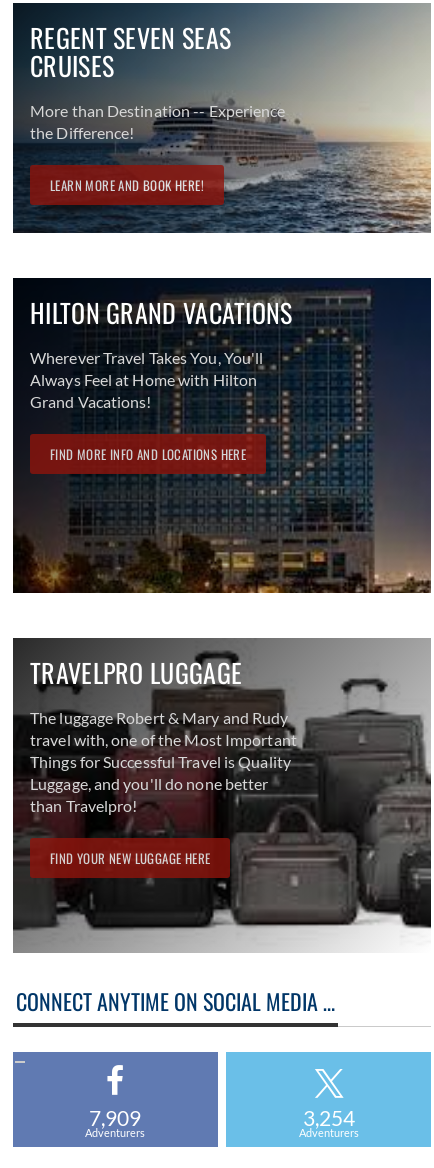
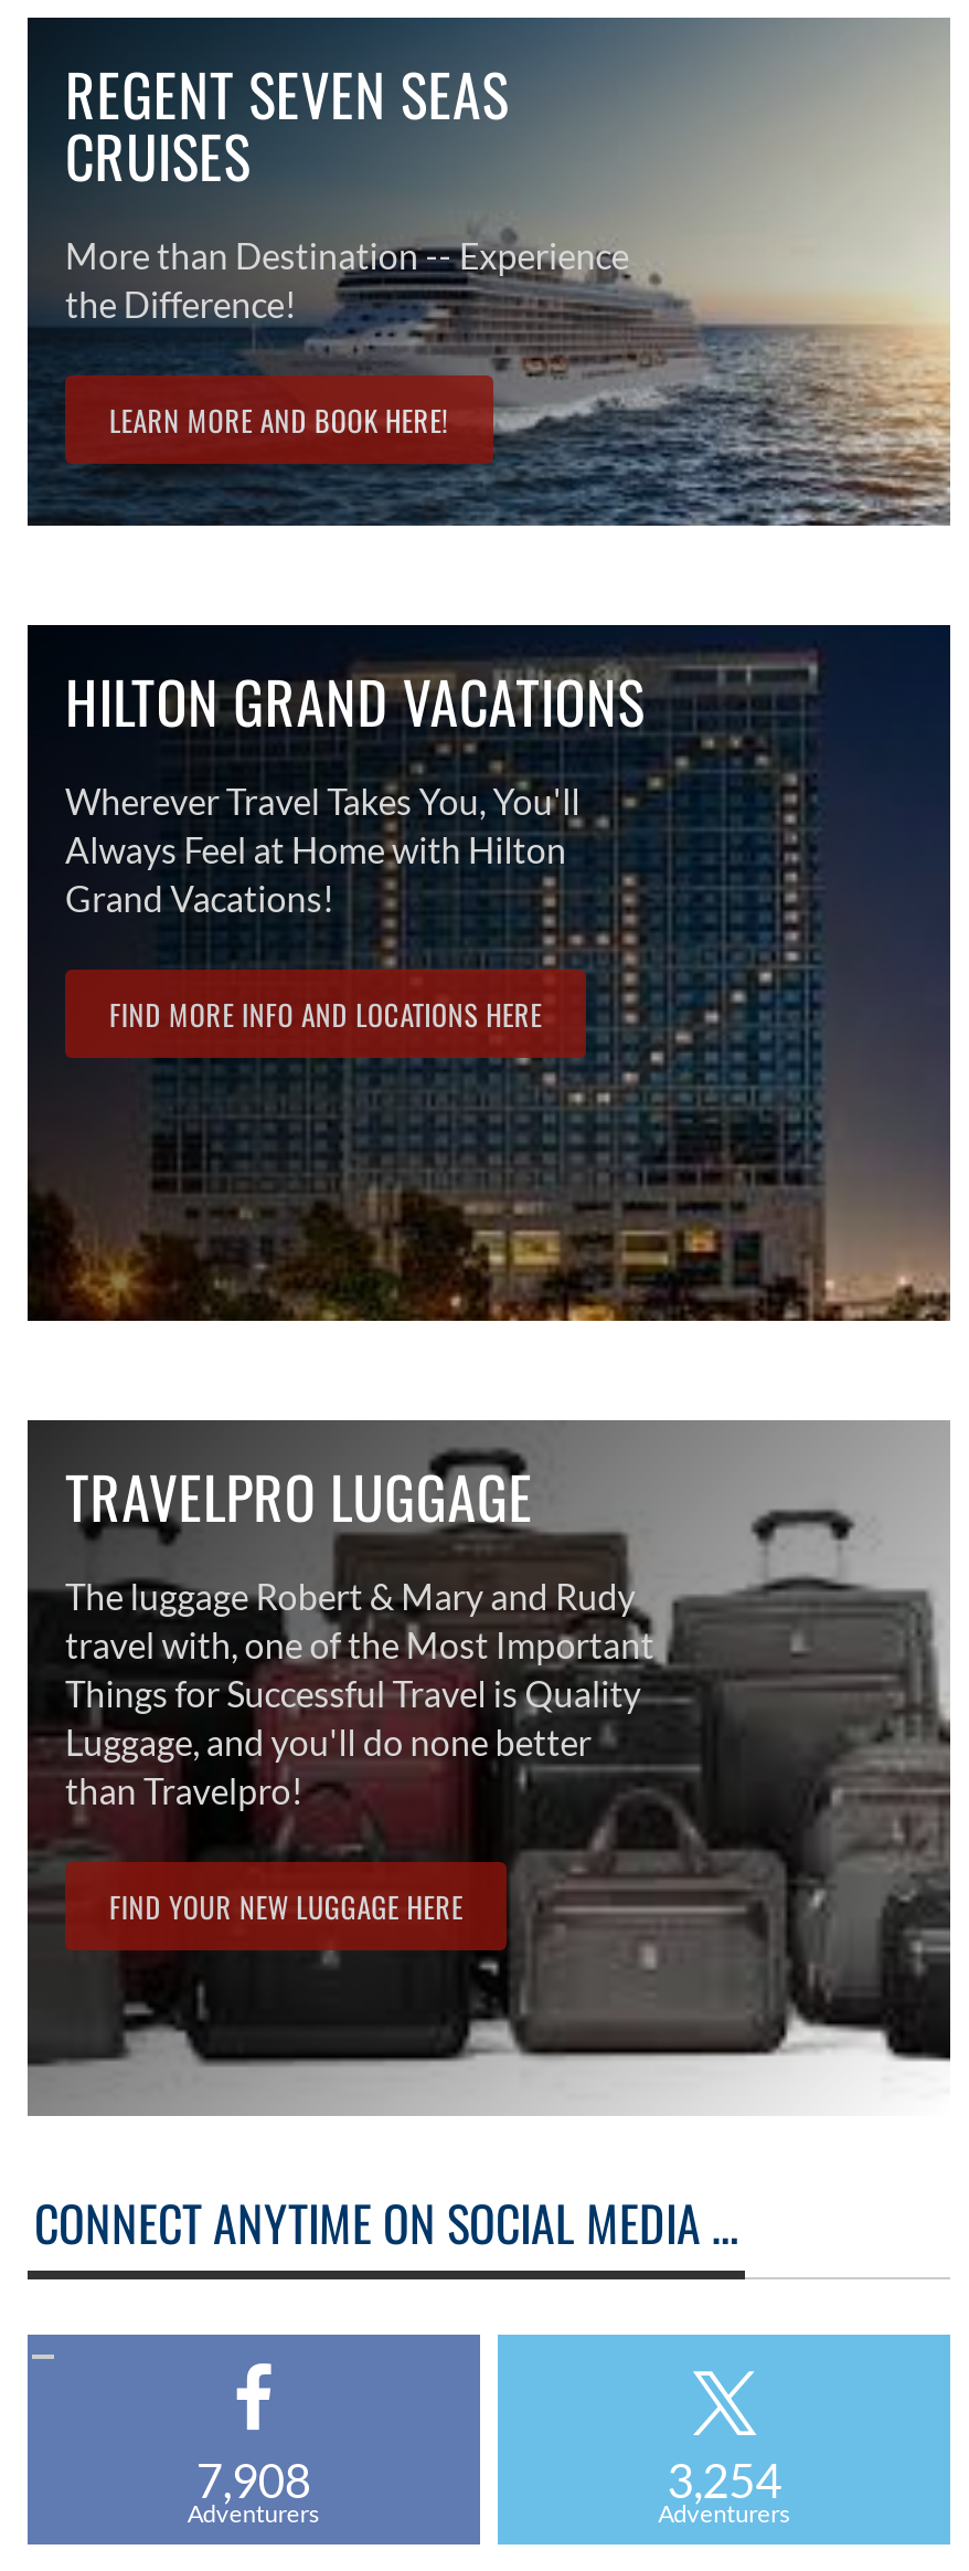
- 7,909
+ 7,908
